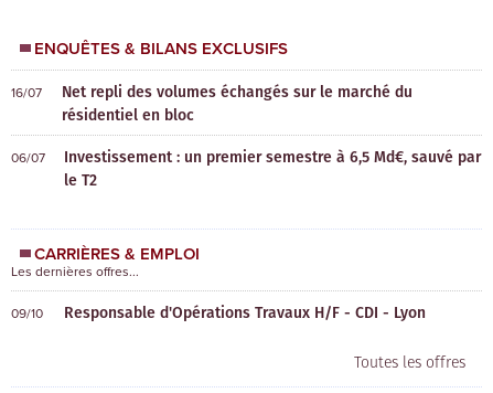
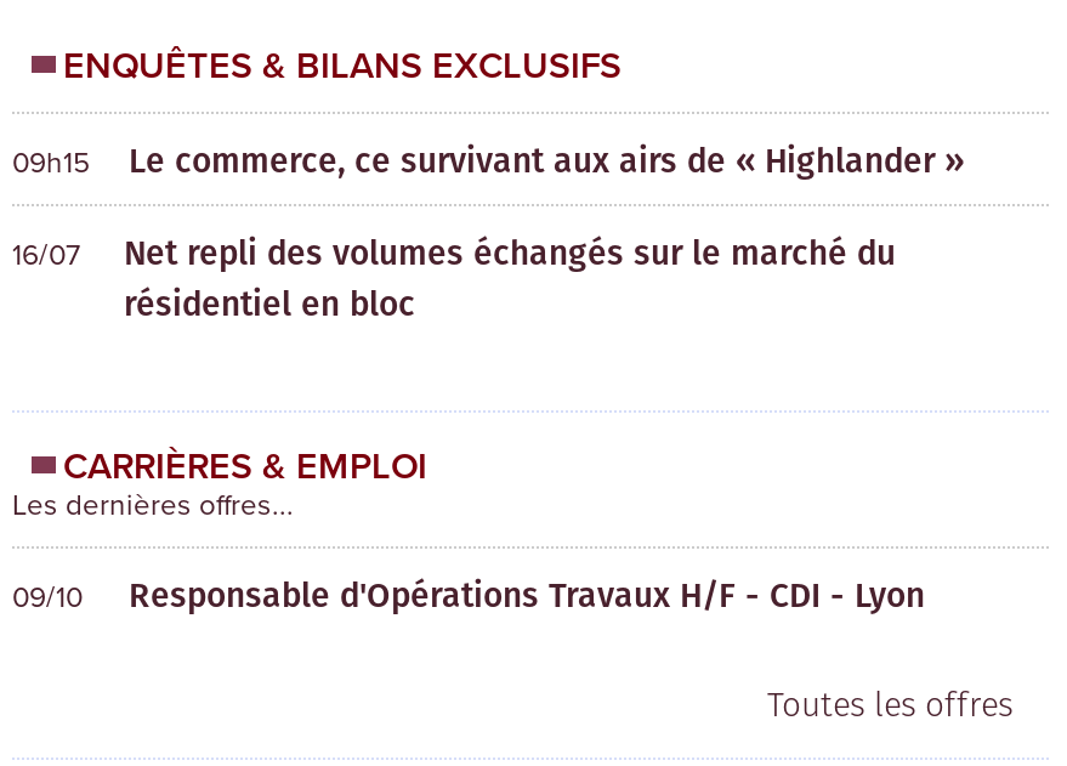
+ 09h15
+ Le commerce, ce survivant aux airs de « Highlander »

moved down: 16/07 | Net repli des volumes échangés sur le marché du | résidentiel en bloc

- 06/07
- Investissement : un premier semestre à 6,5 Md€, sauvé par
- le T2
